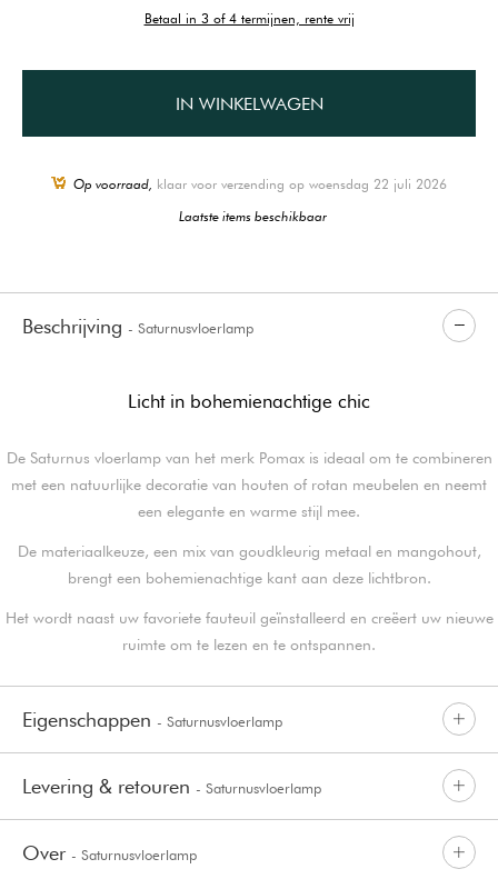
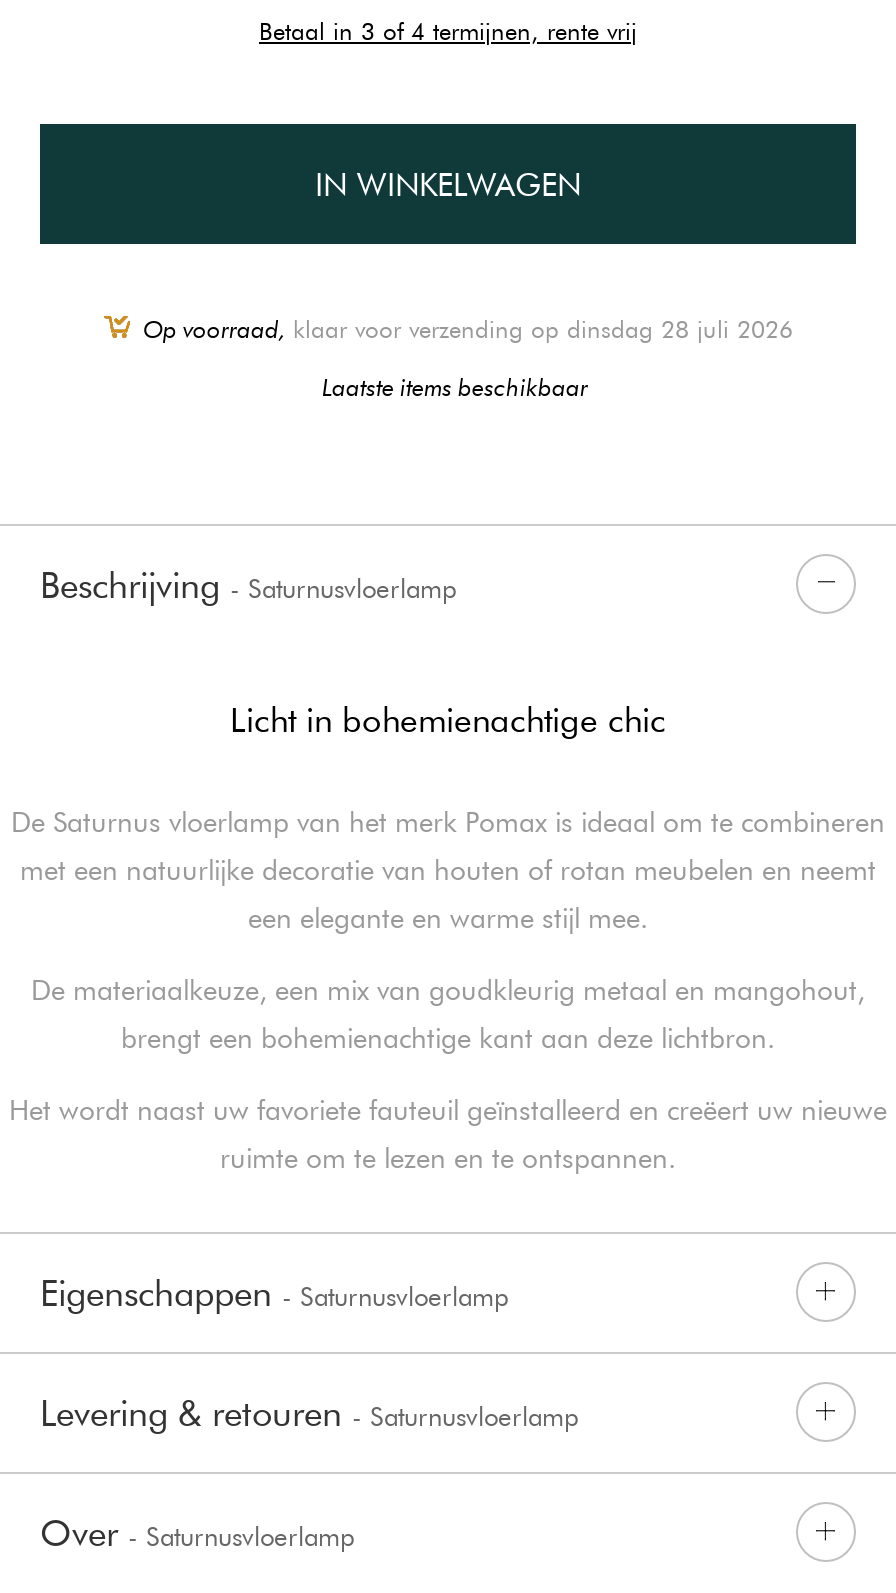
- Op voorraad, klaar voor verzending op woensdag 22 juli 2026
+ Op voorraad, klaar voor verzending op dinsdag 28 juli 2026
